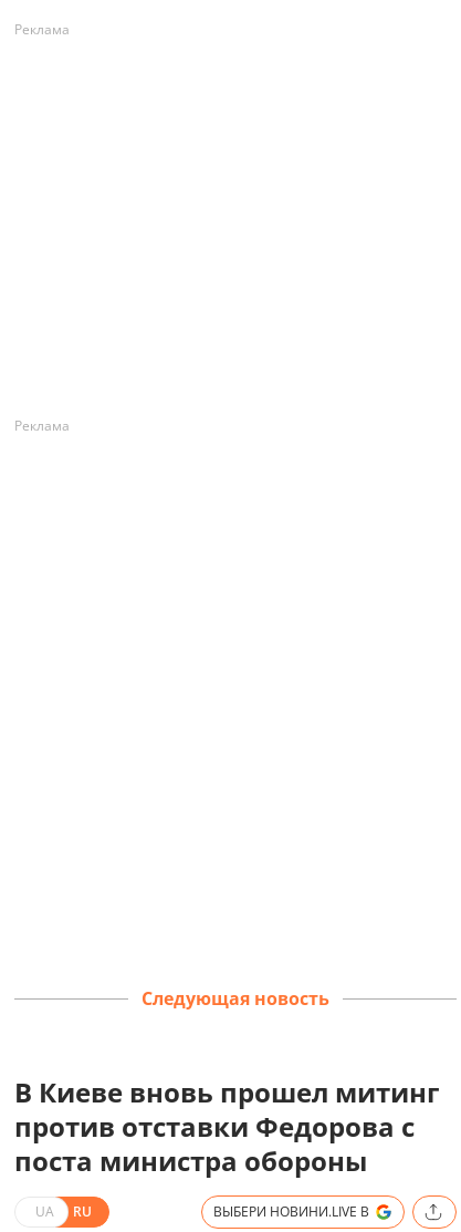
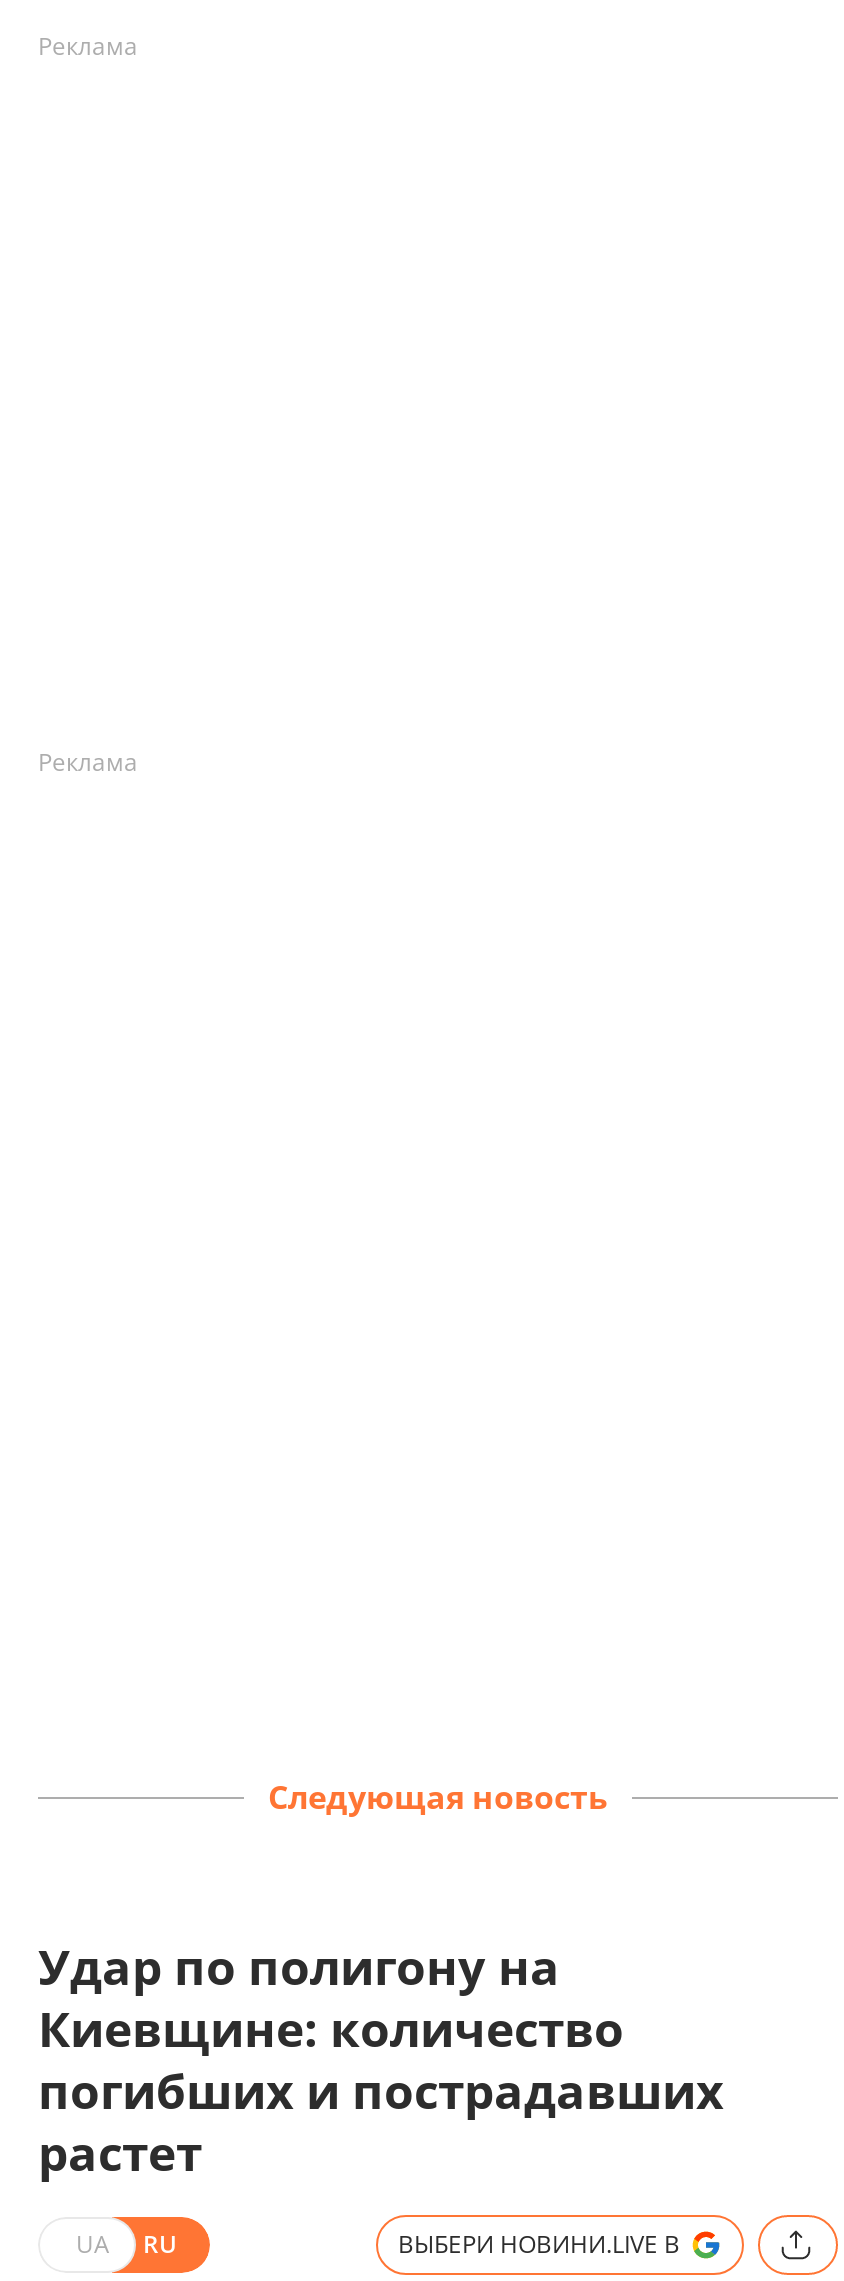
- В Киеве вновь прошел митинг
- против отставки Федорова с
- поста министра обороны
+ Удар по полигону на
+ Киевщине: количество
+ погибших и пострадавших
+ растет
